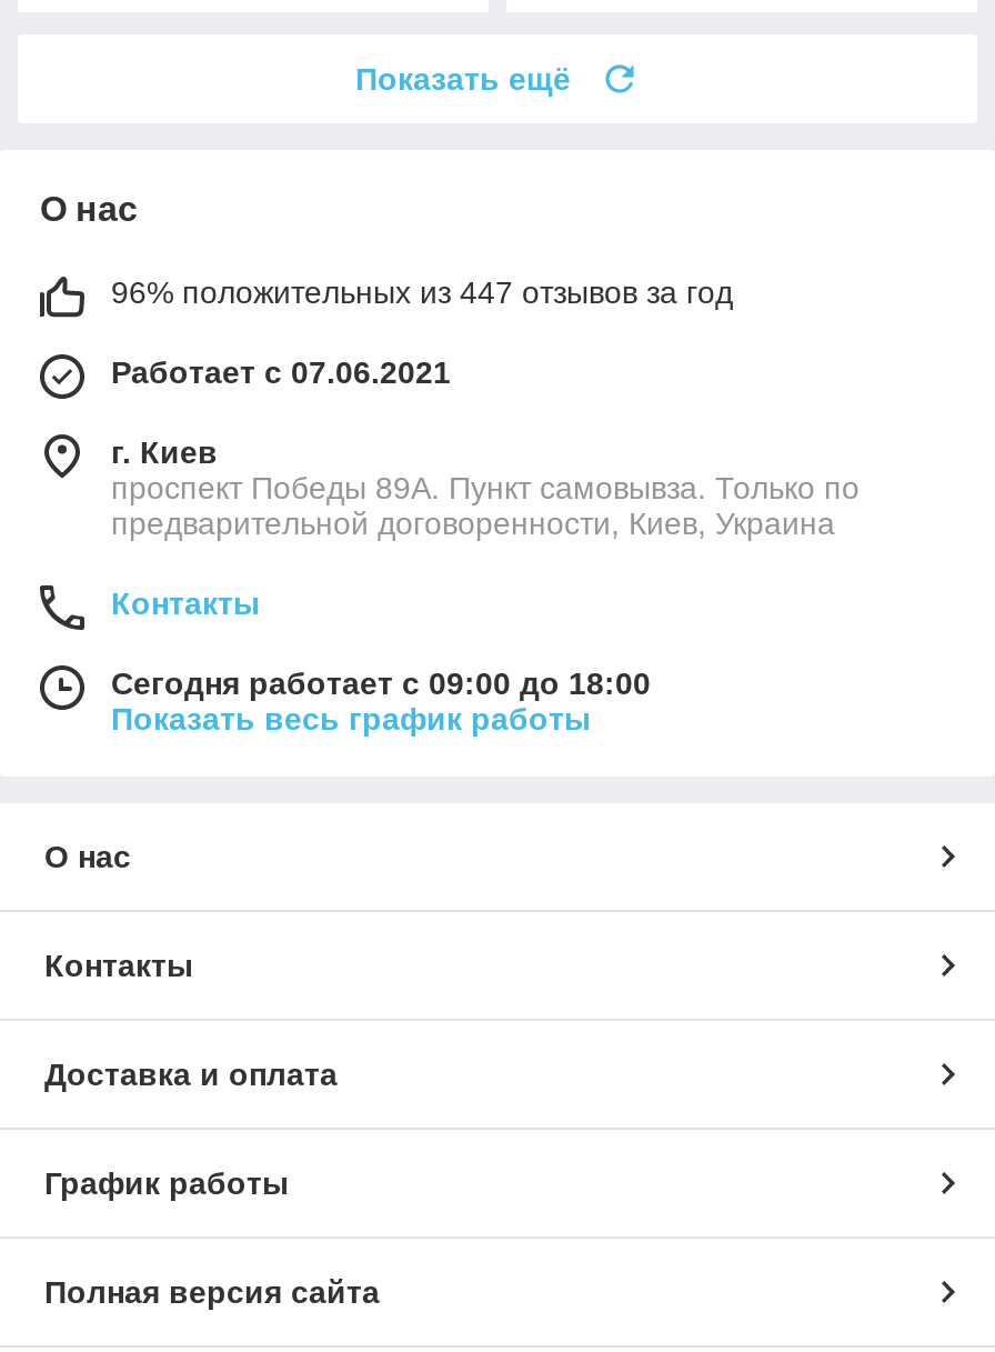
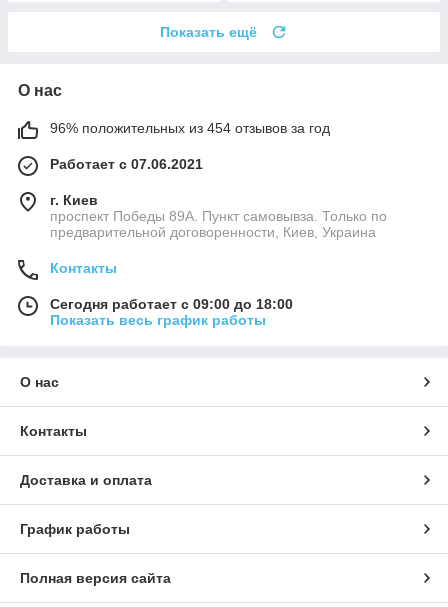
- 96% положительных из 447 отзывов за год
+ 96% положительных из 454 отзывов за год
